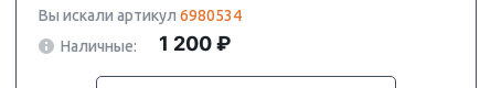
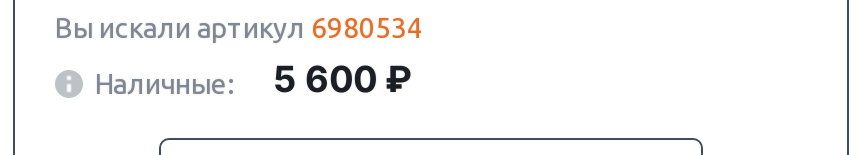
- Наличные: 1 200 ₽
+ Наличные: 5 600 ₽
